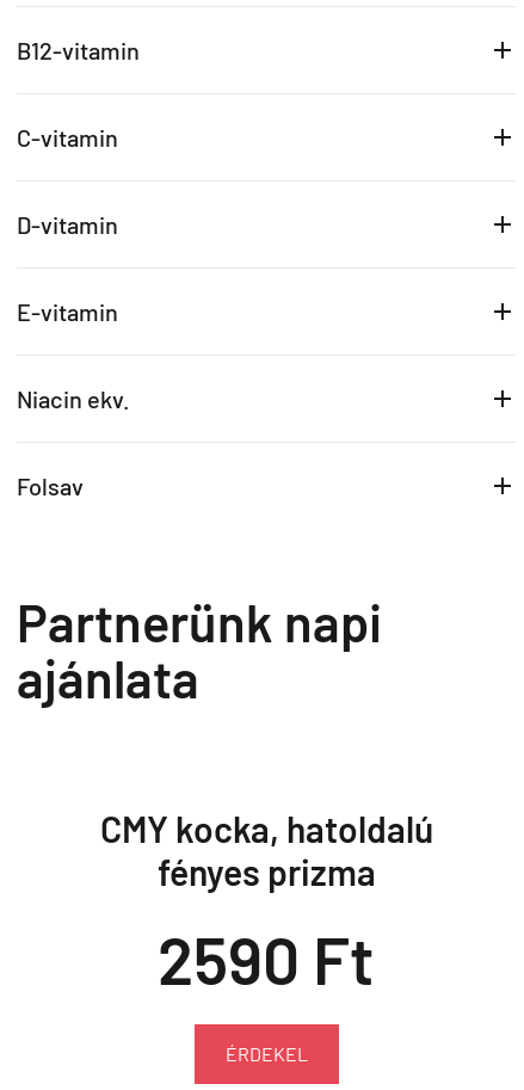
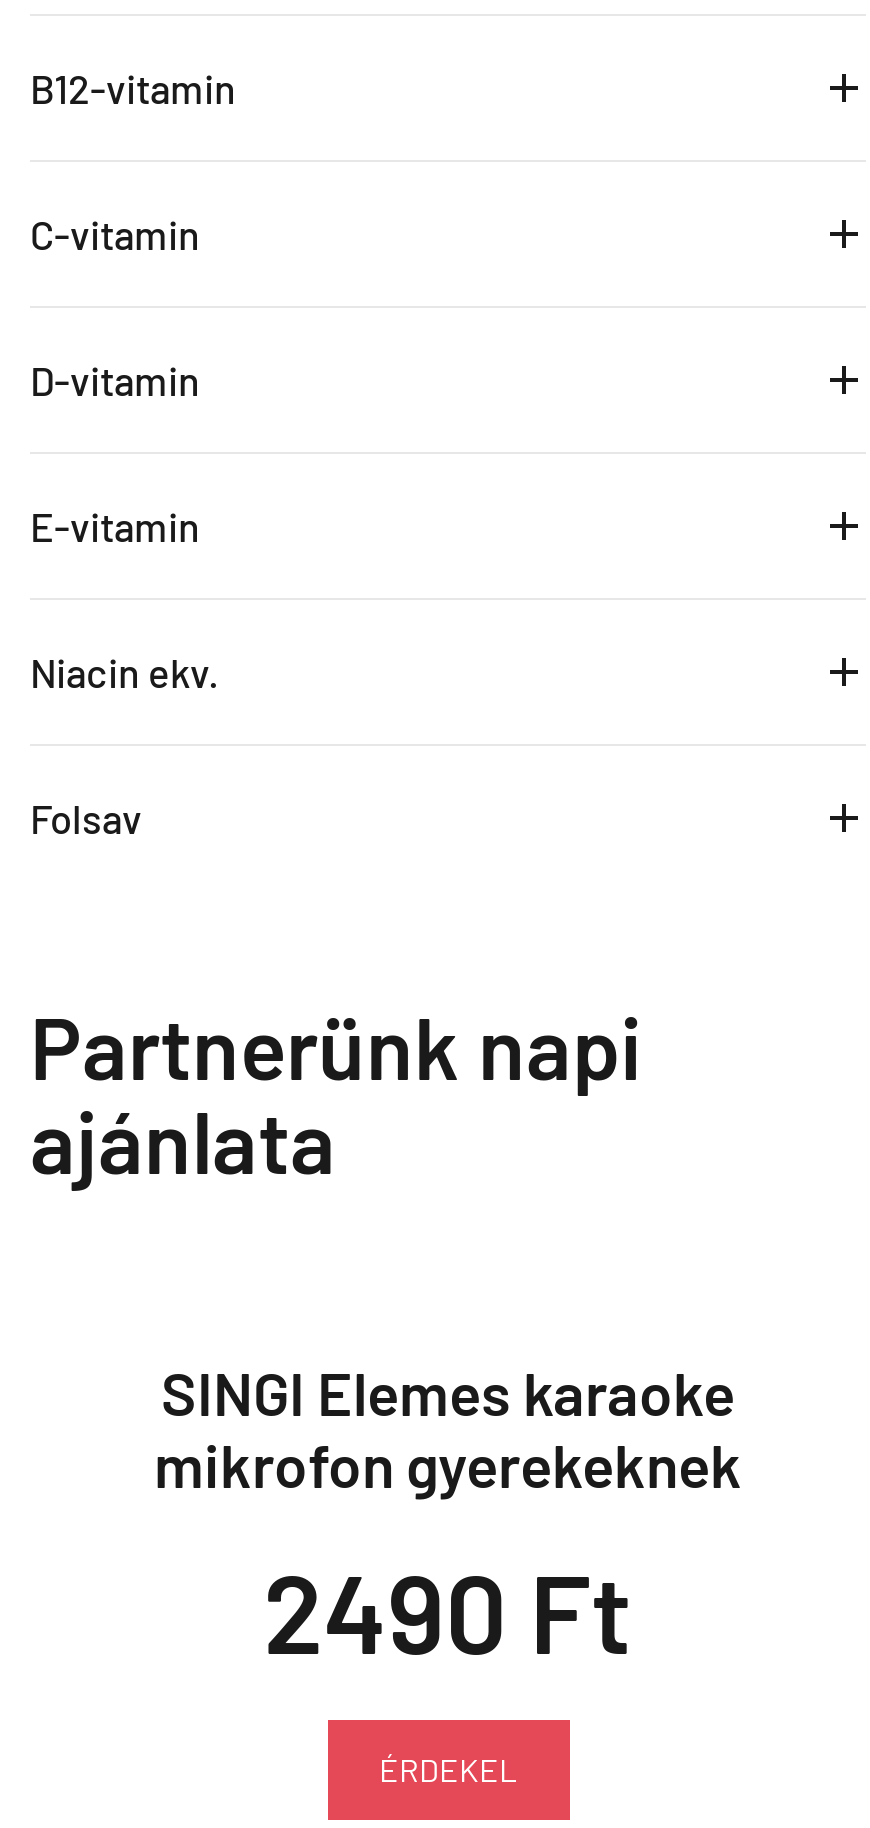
- CMY kocka, hatoldalú
- fényes prizma
- 2590 Ft
+ SINGI Elemes karaoke
+ mikrofon gyerekeknek
+ 2490 Ft
